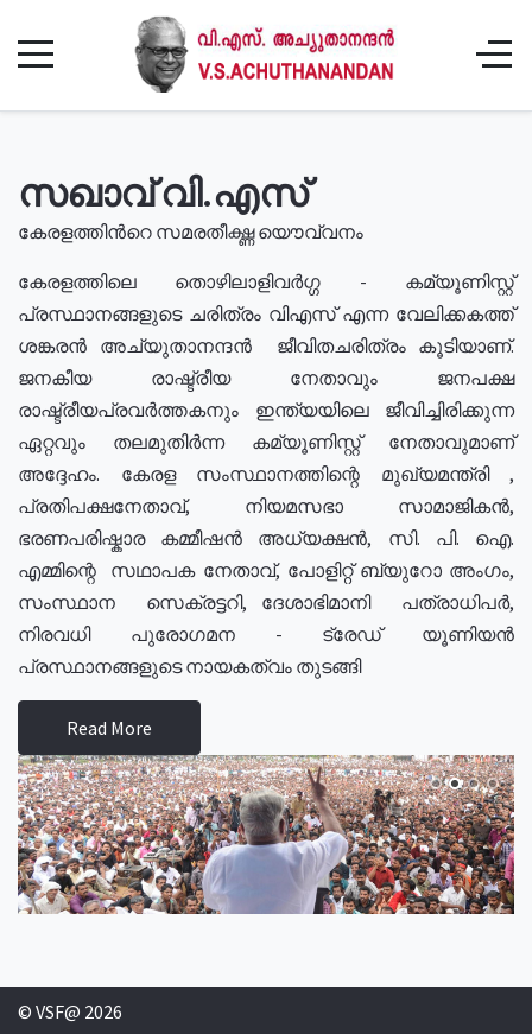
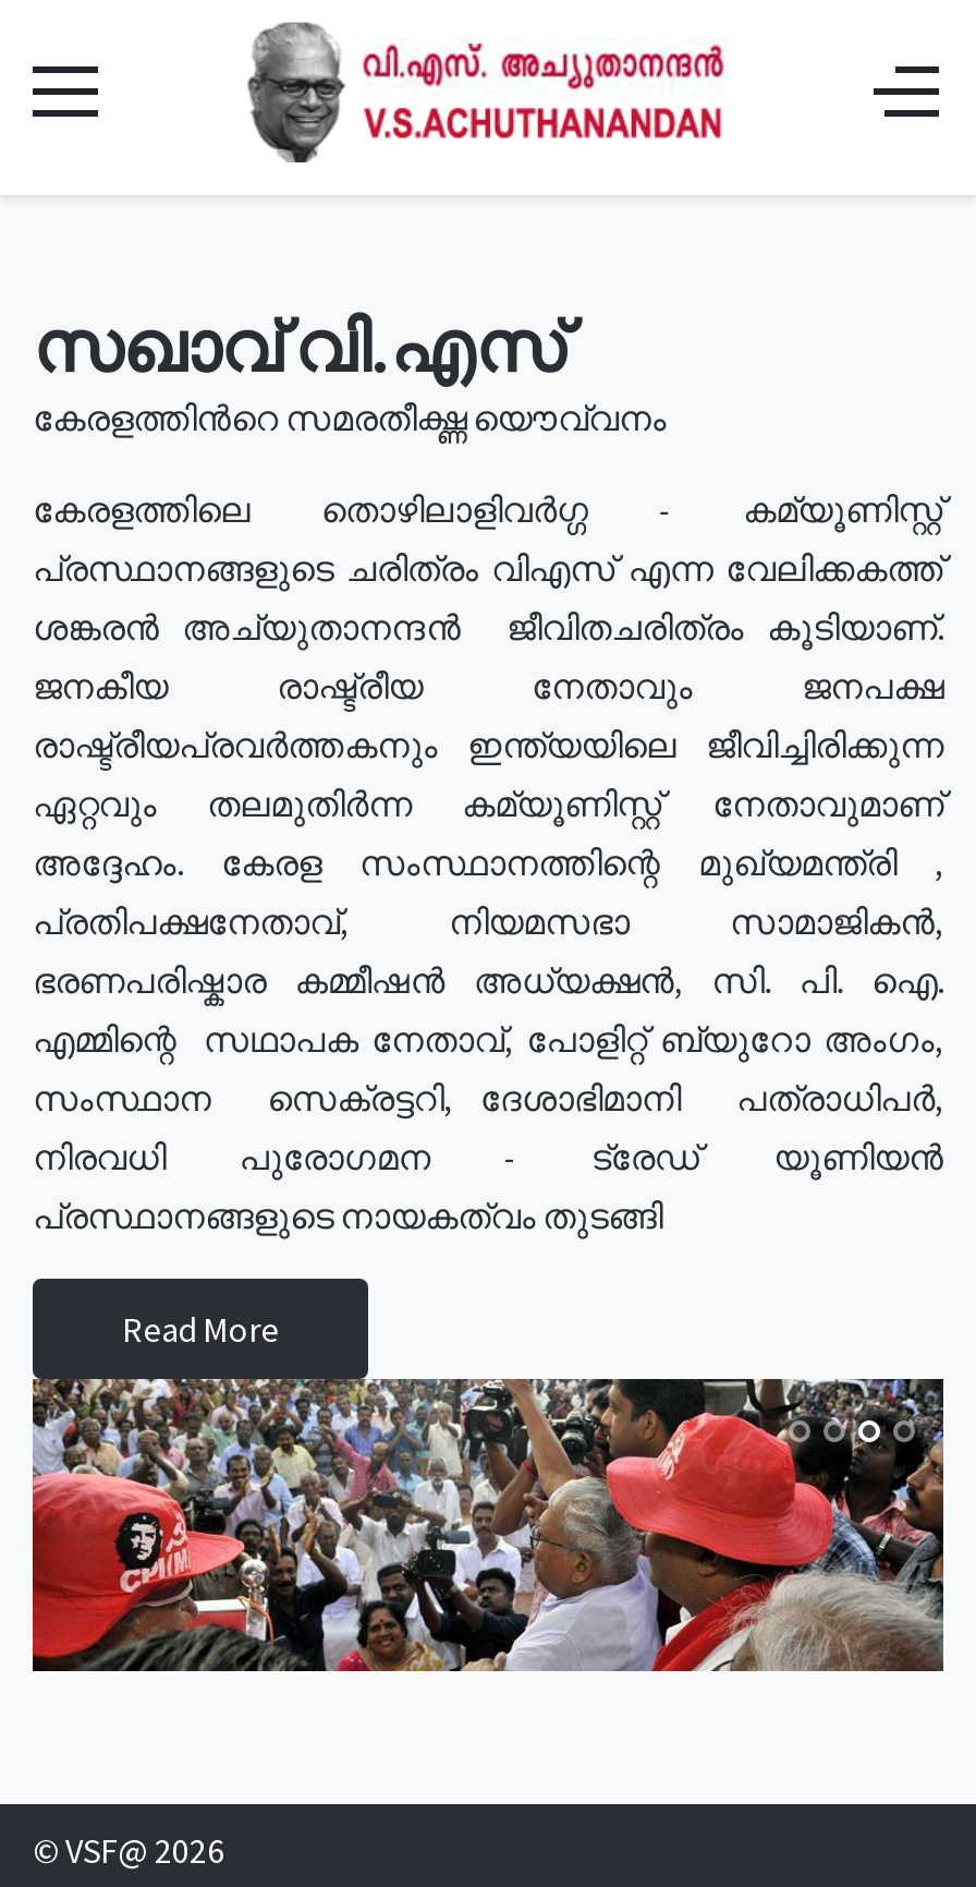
- [image]
+ [image]
